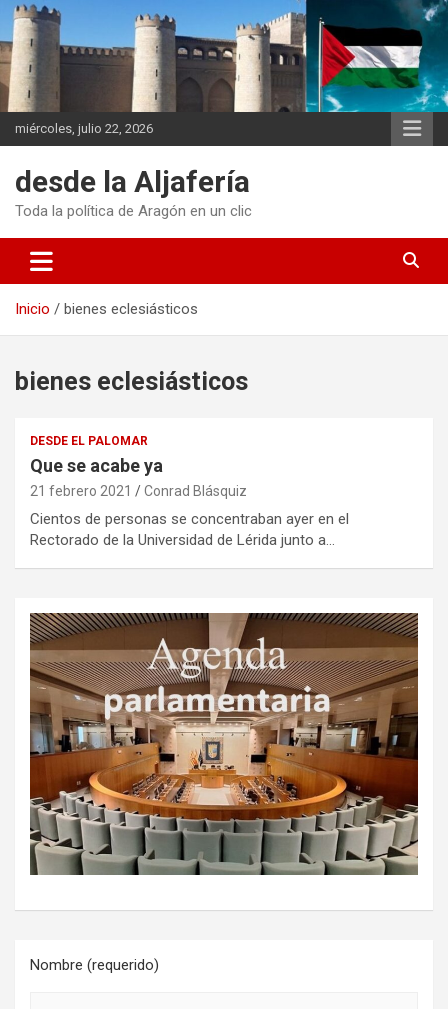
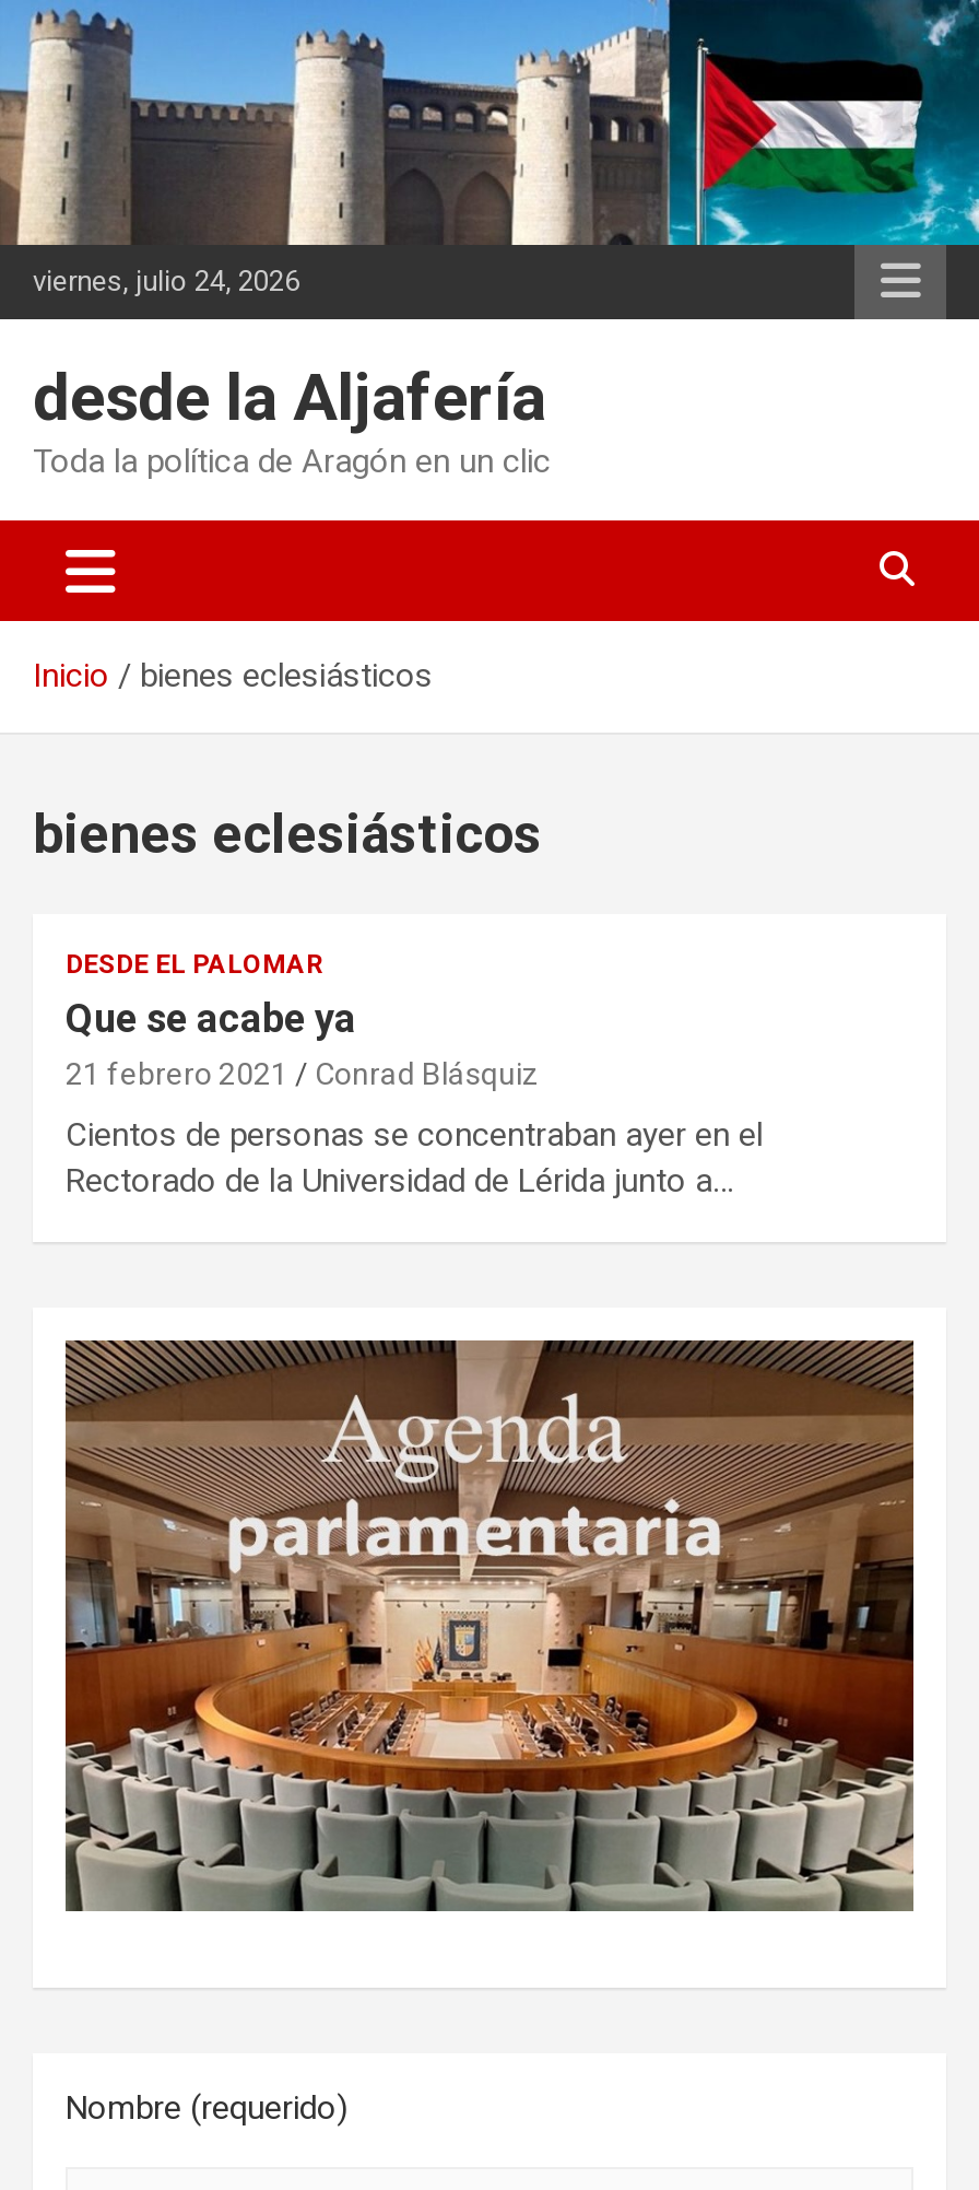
- miércoles, julio 22, 2026
+ viernes, julio 24, 2026
